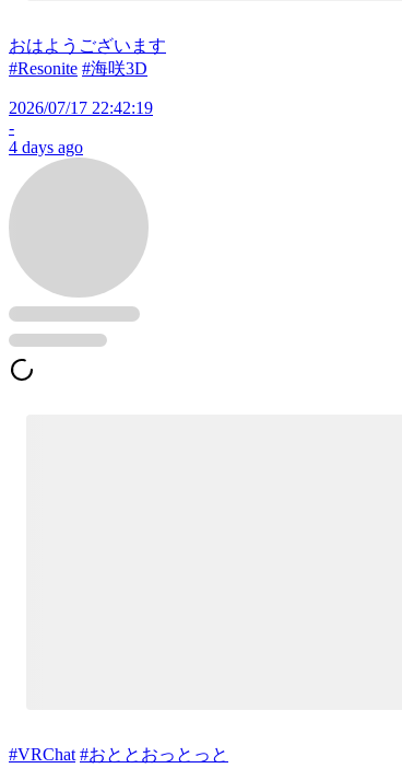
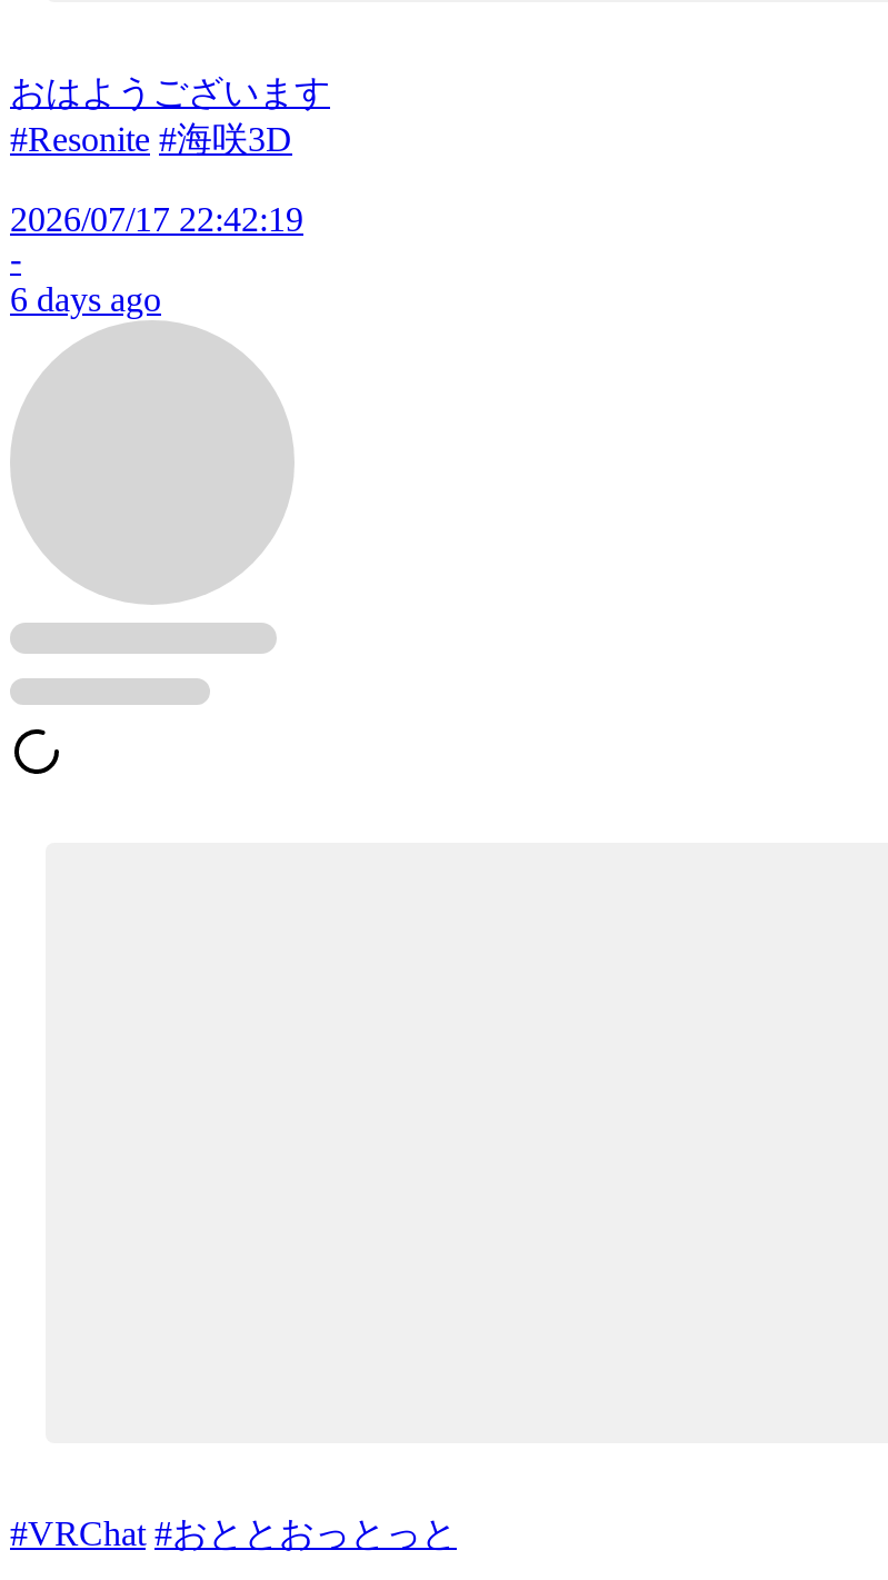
- 4 days ago
+ 6 days ago
